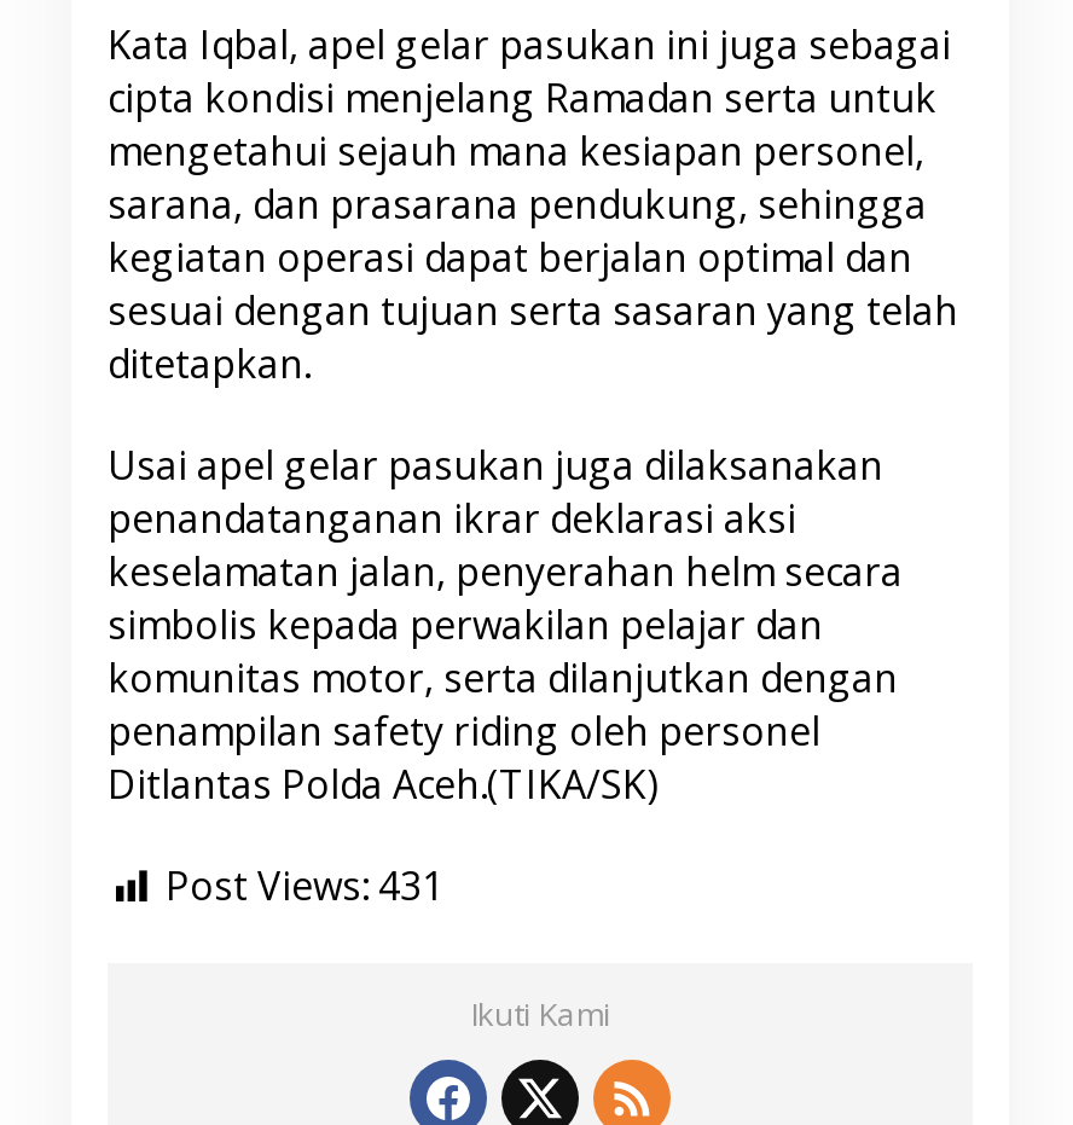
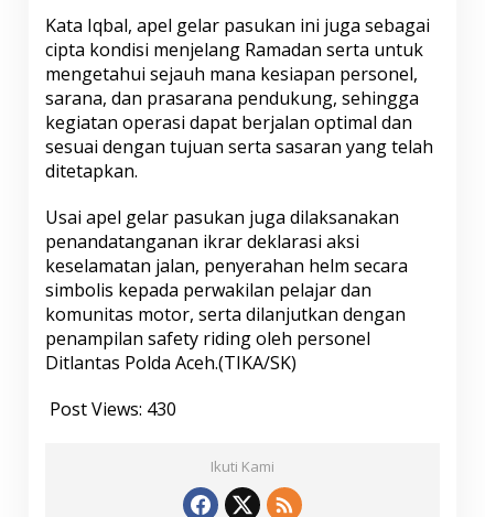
- Post Views: 431
+ Post Views: 430
